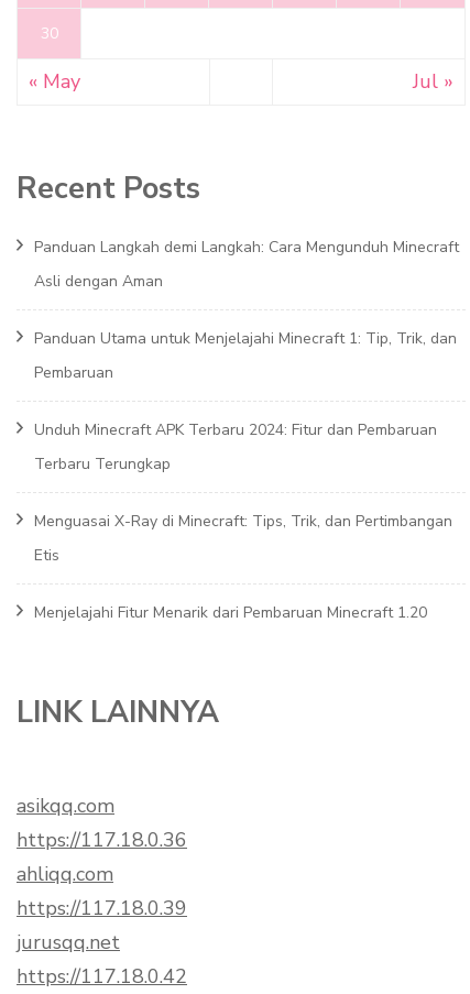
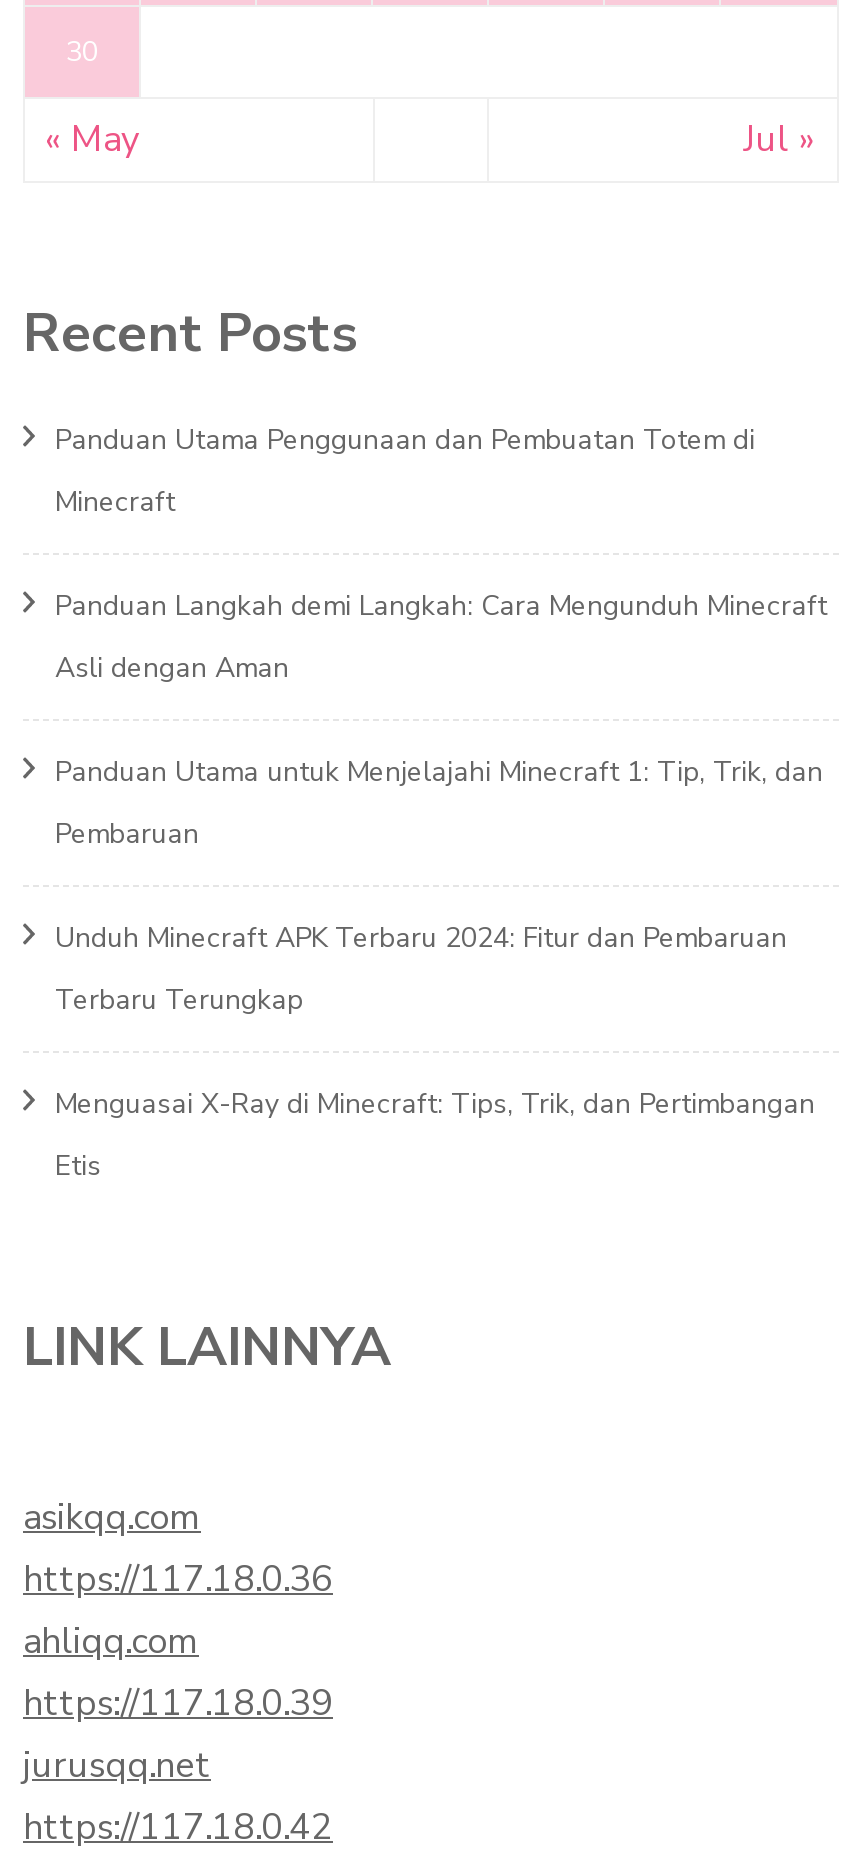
+ Panduan Utama Penggunaan dan Pembuatan Totem di
+ Minecraft

moved down: Panduan Langkah demi Langkah: Cara Mengunduh Minecraft | Asli dengan Aman | Panduan Utama untuk Menjelajahi Minecraft 1: Tip, Trik, dan | Pembaruan | Unduh Minecraft APK Terbaru 2024: Fitur dan Pembaruan | Terbaru Terungkap | Menguasai X-Ray di Minecraft: Tips, Trik, dan Pertimbangan | Etis

- Menjelajahi Fitur Menarik dari Pembaruan Minecraft 1.20
